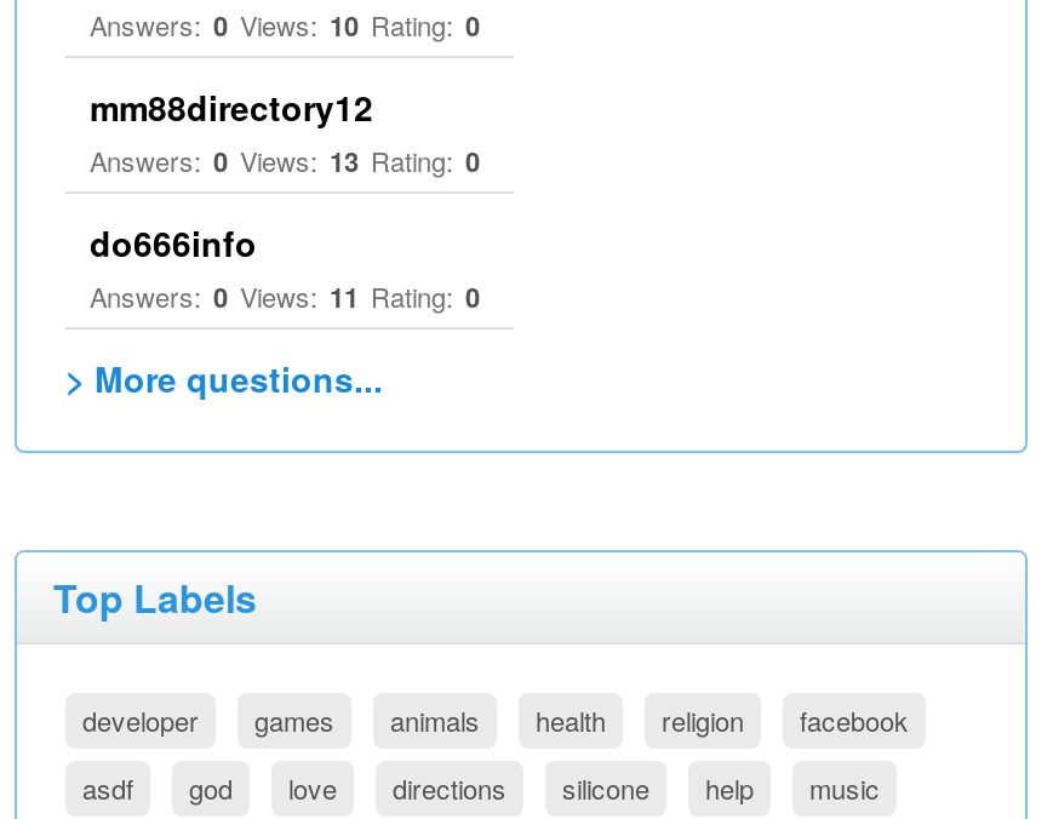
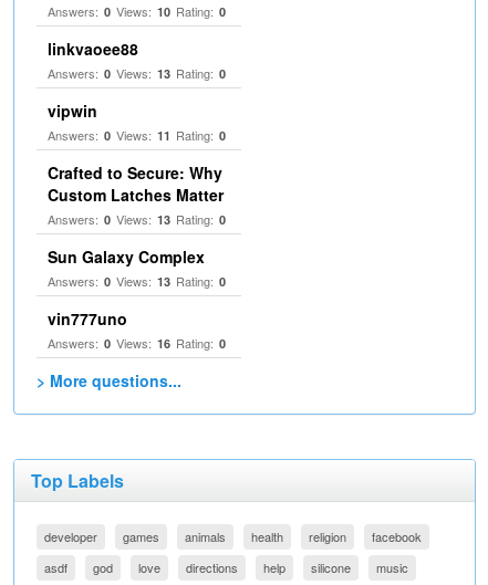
- mm88directory12
+ linkvaoee88

- do666info
+ vipwin

+ Crafted to Secure: Why
+ Custom Latches Matter
+ Answers: 0 Views: 13 Rating: 0
+ Sun Galaxy Complex
+ Answers: 0 Views: 13 Rating: 0
+ vin777uno
+ Answers: 0 Views: 16 Rating: 0

moved down: silicone
